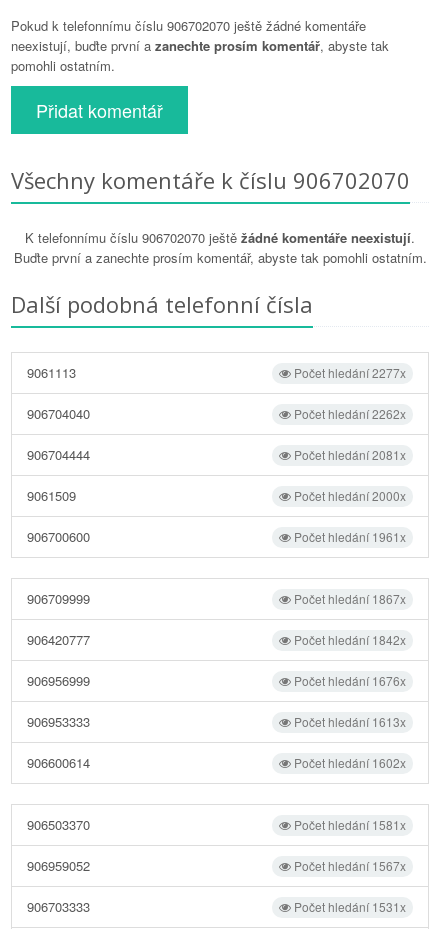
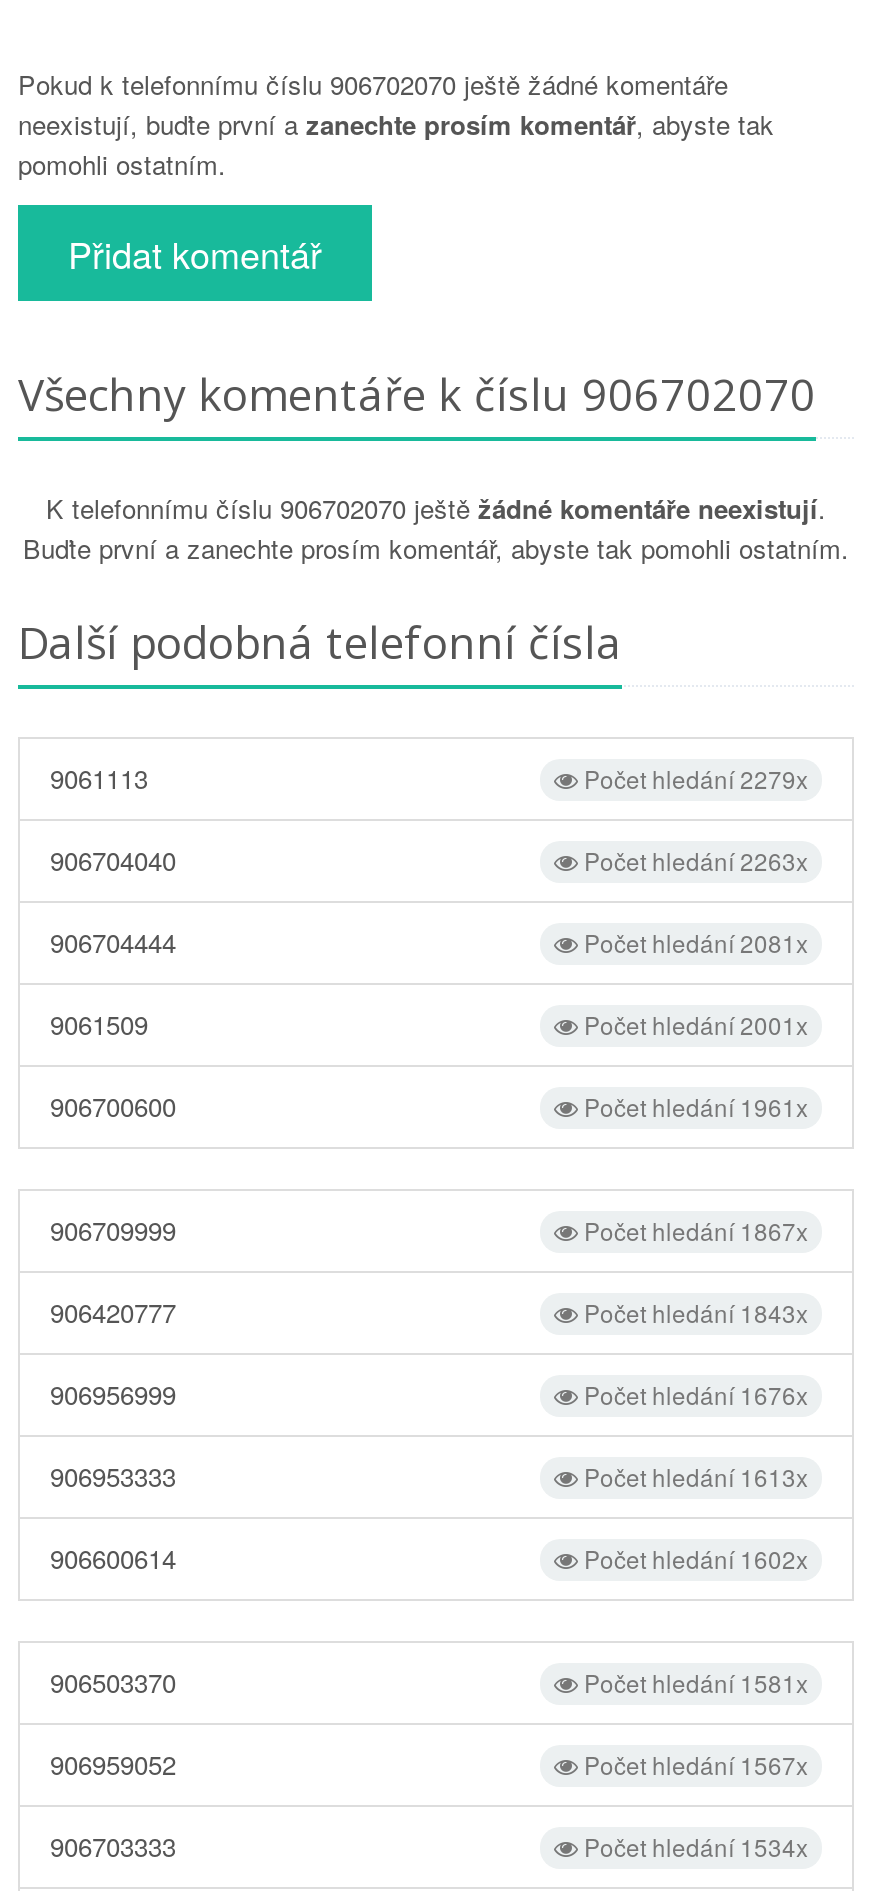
- Počet hledání 2277x
+ Počet hledání 2279x

- Počet hledání 2262x
+ Počet hledání 2263x

- Počet hledání 2000x
+ Počet hledání 2001x

- Počet hledání 1842x
+ Počet hledání 1843x

- Počet hledání 1531x
+ Počet hledání 1534x
